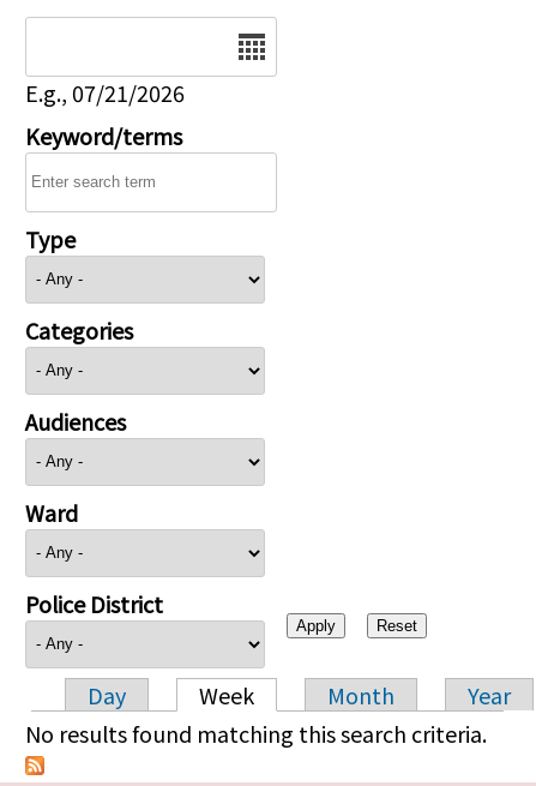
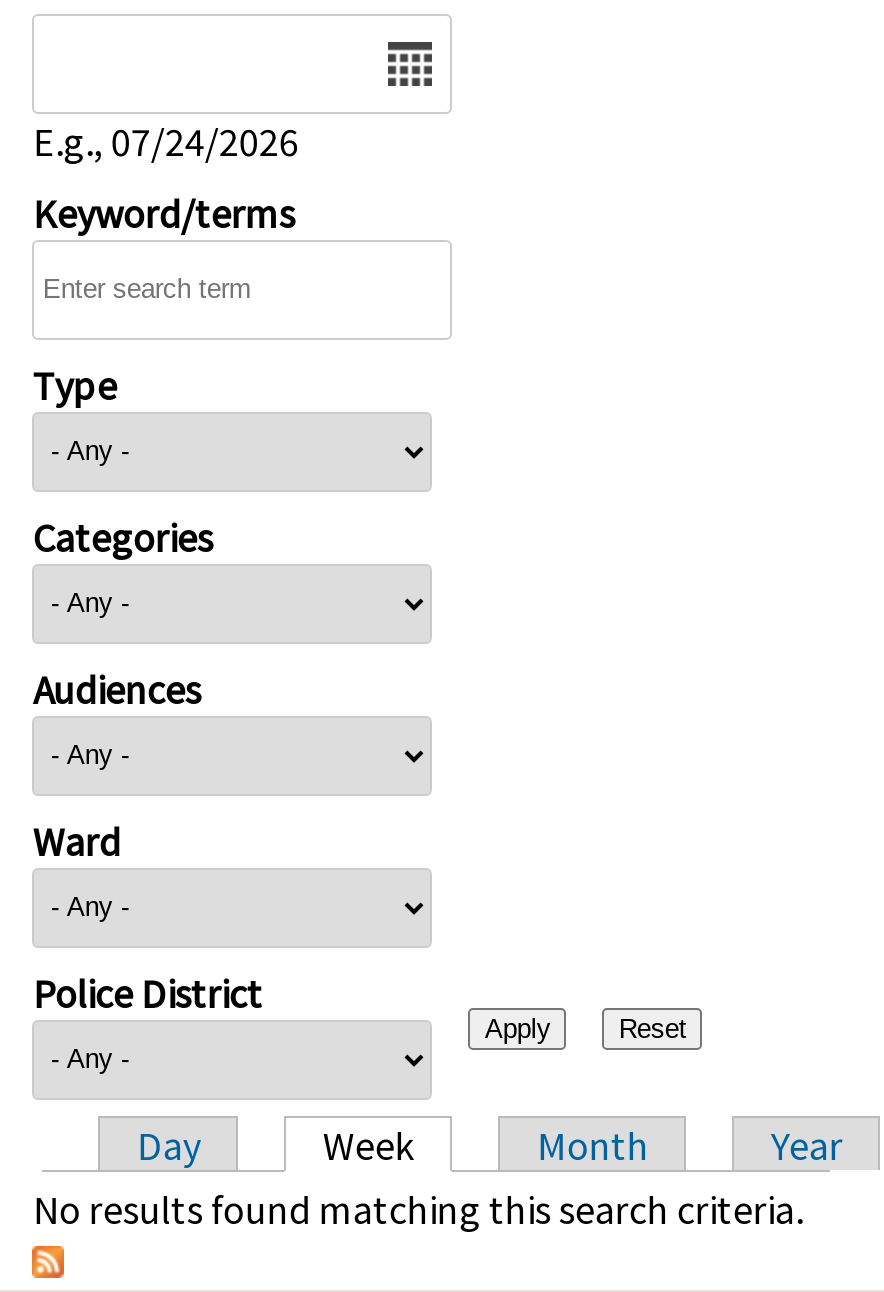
- E.g., 07/21/2026
+ E.g., 07/24/2026
